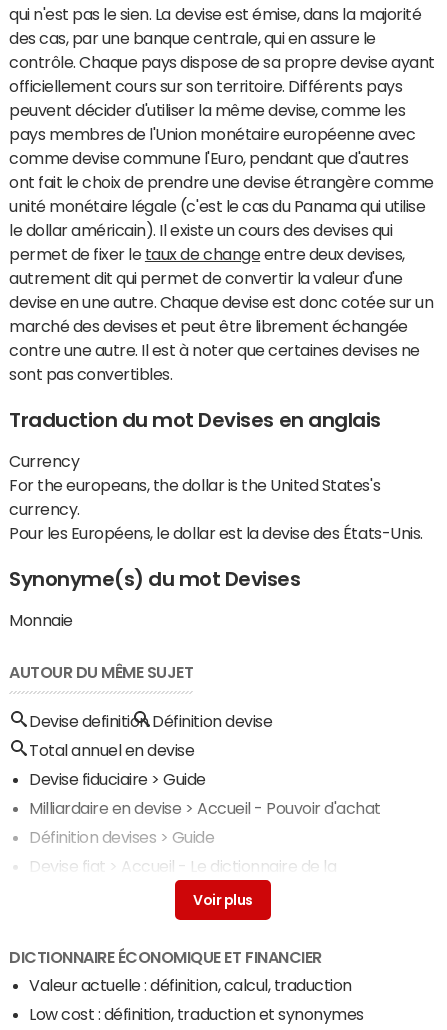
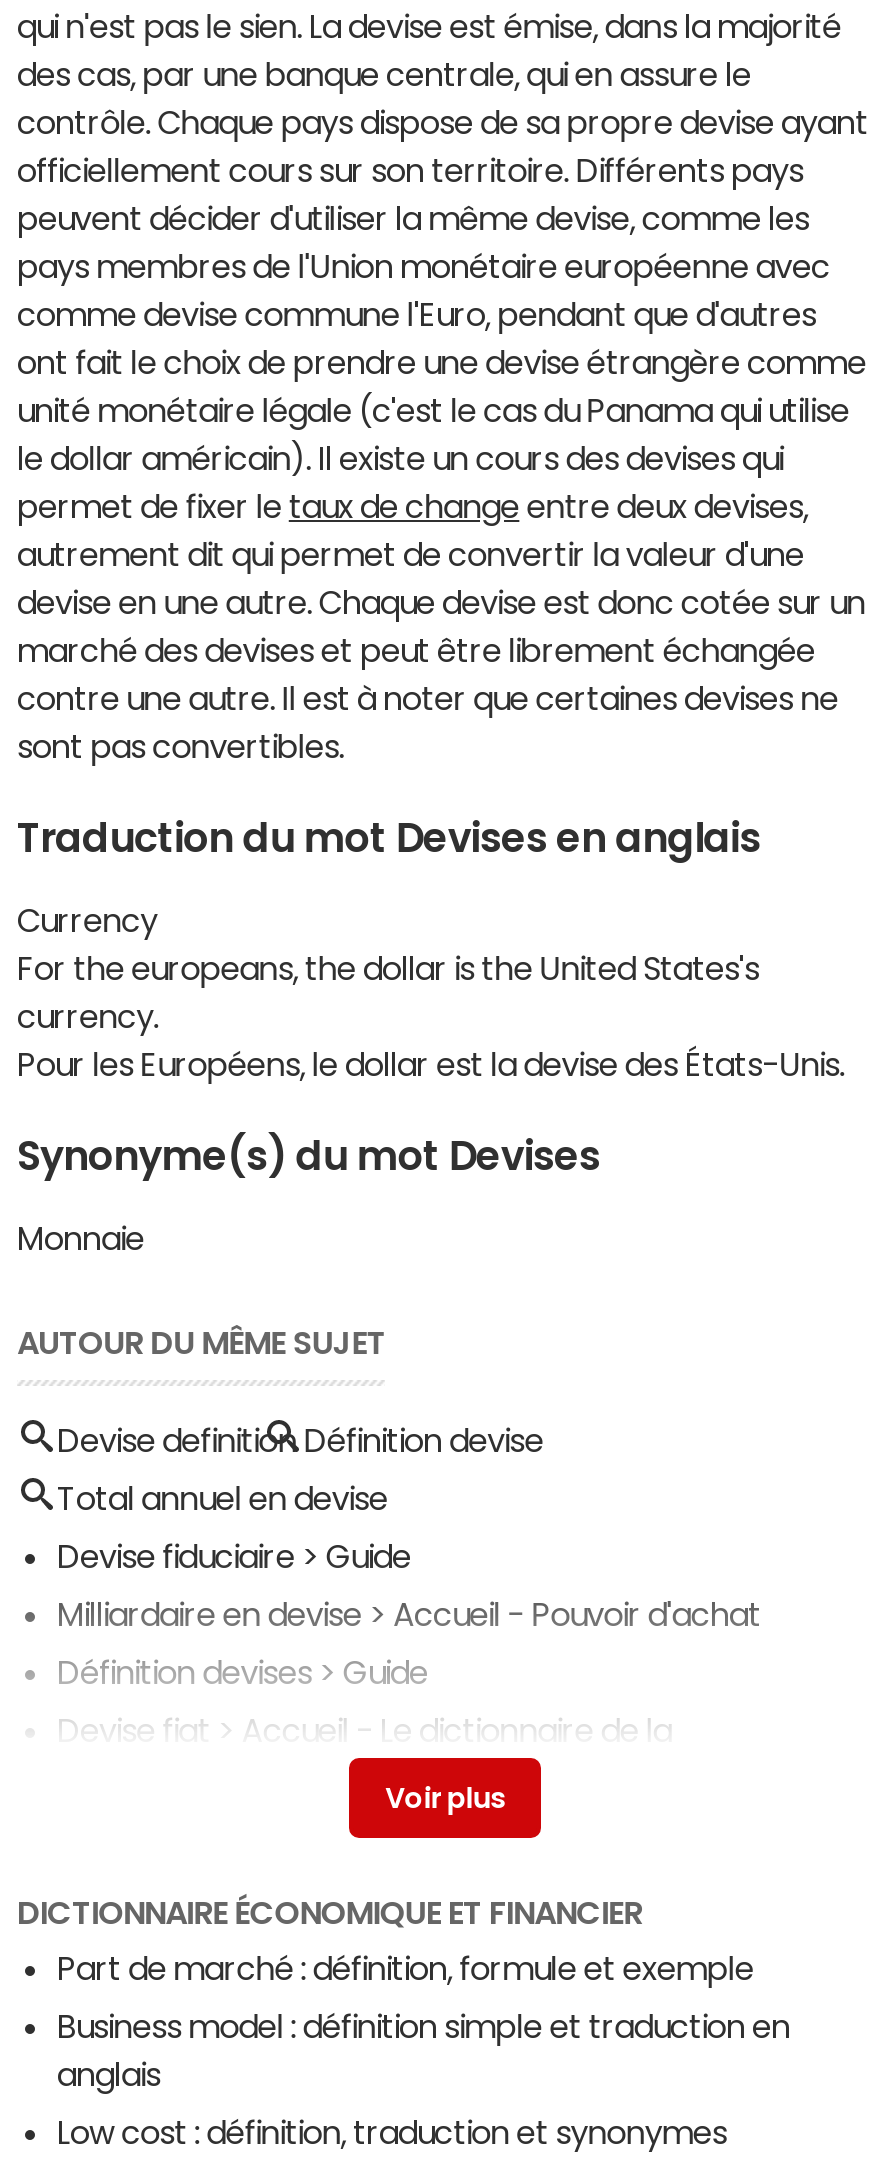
- Valeur actuelle : définition, calcul, traduction
+ Part de marché : définition, formule et exemple
+ Business model : définition simple et traduction en
+ anglais
